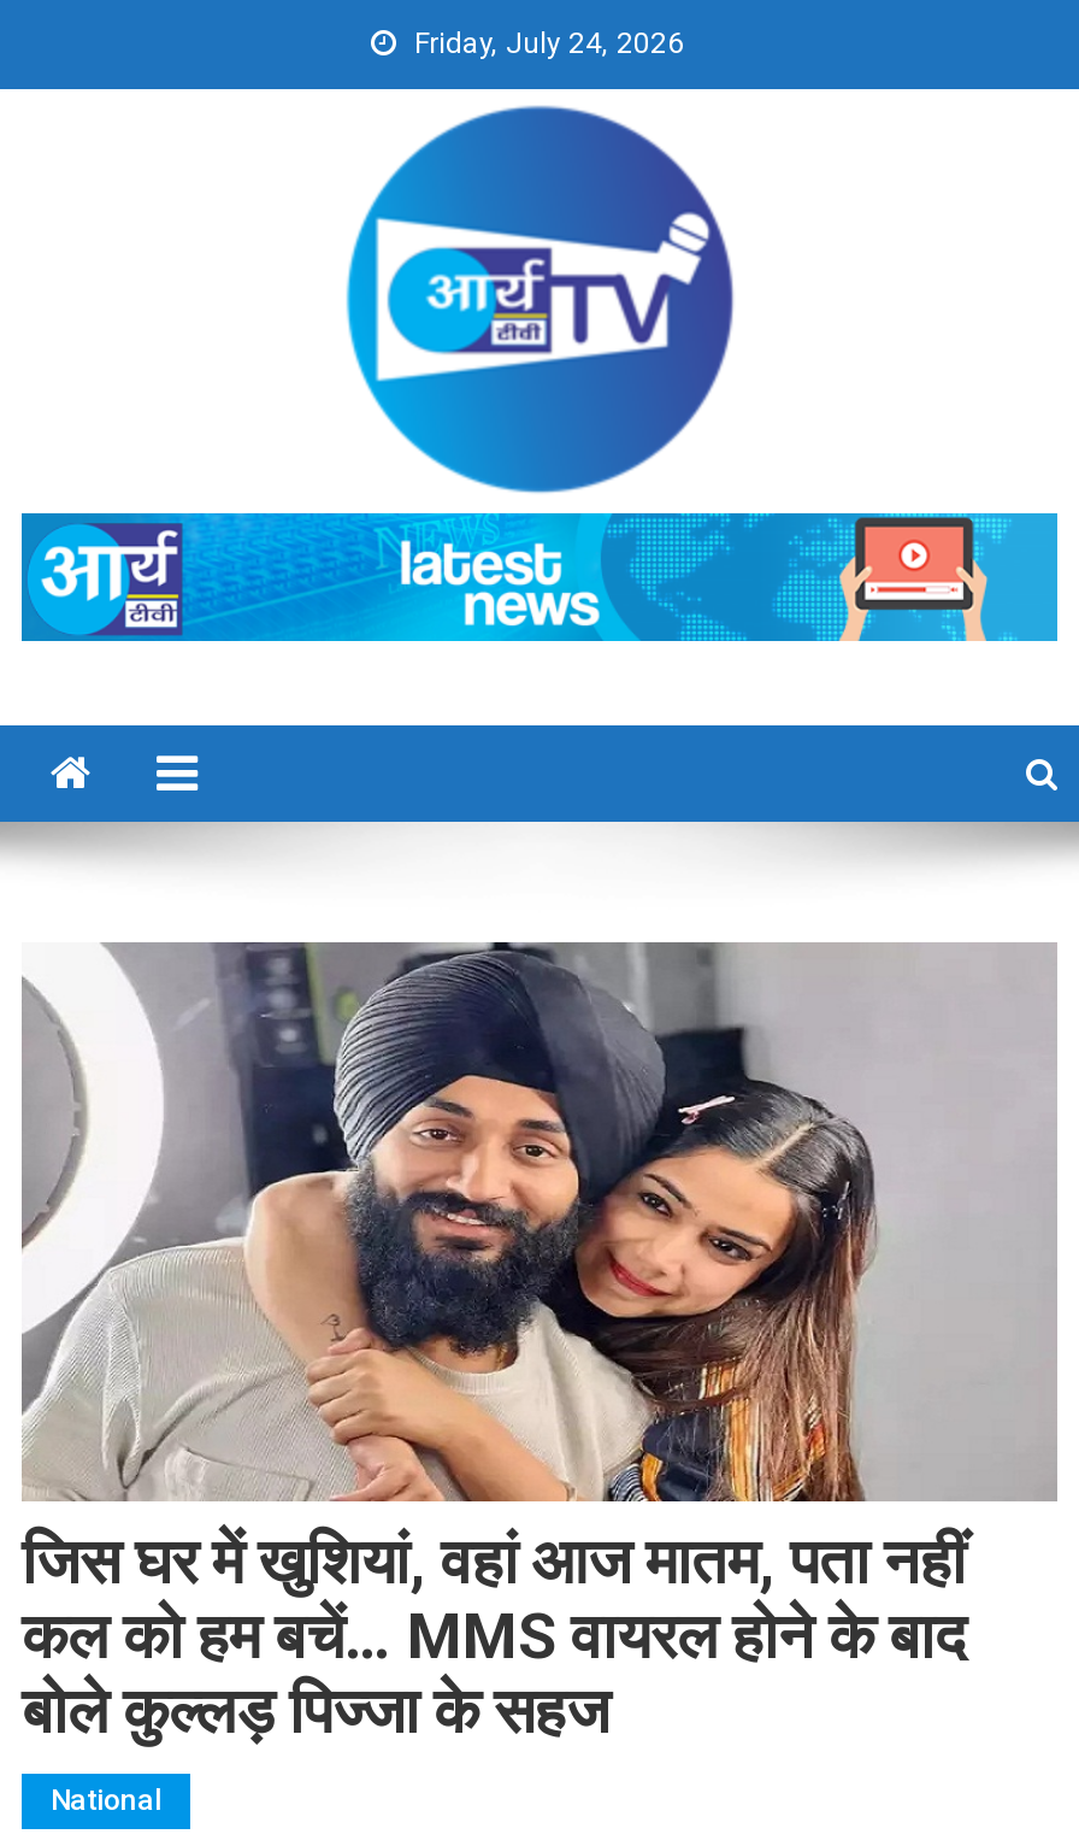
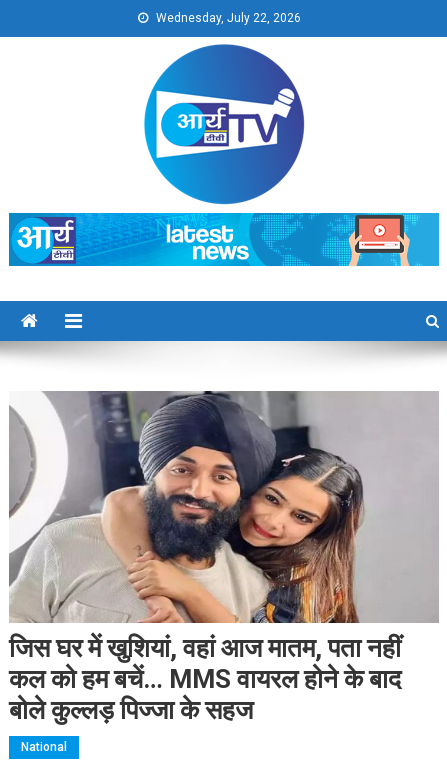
- Friday, July 24, 2026
+ Wednesday, July 22, 2026
